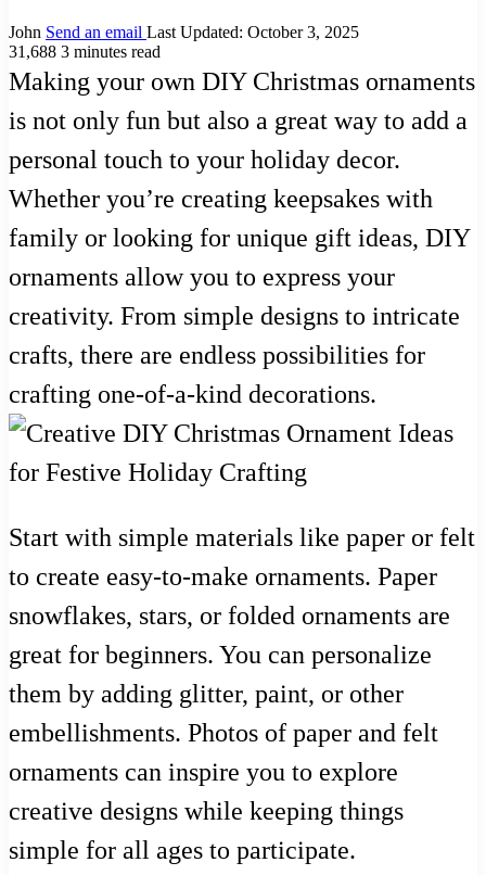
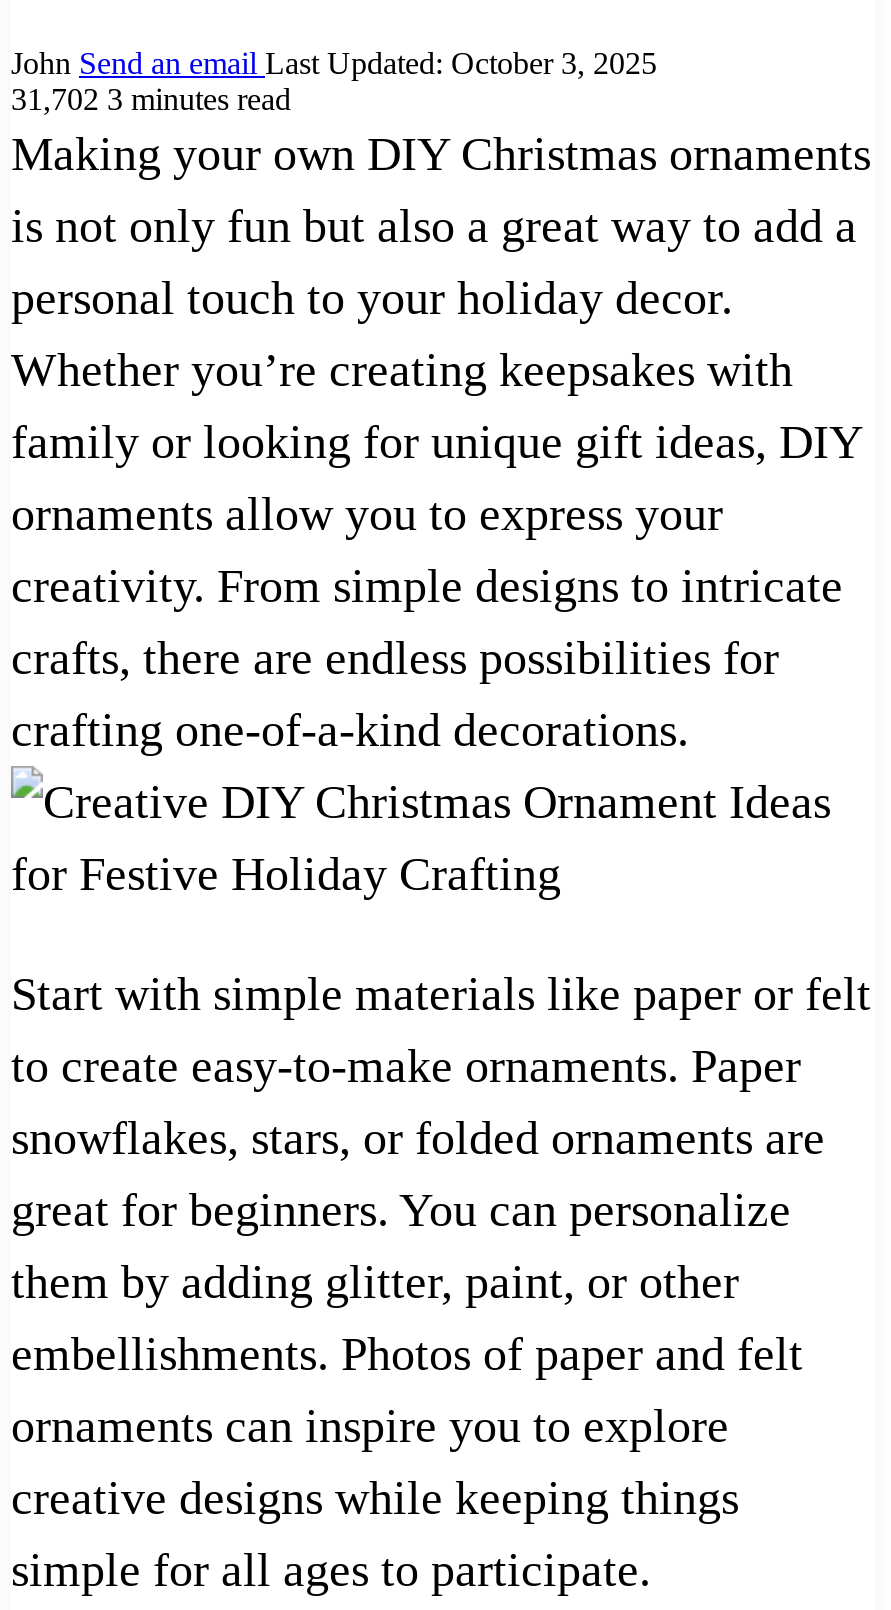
- 31,688 3 minutes read
+ 31,702 3 minutes read
